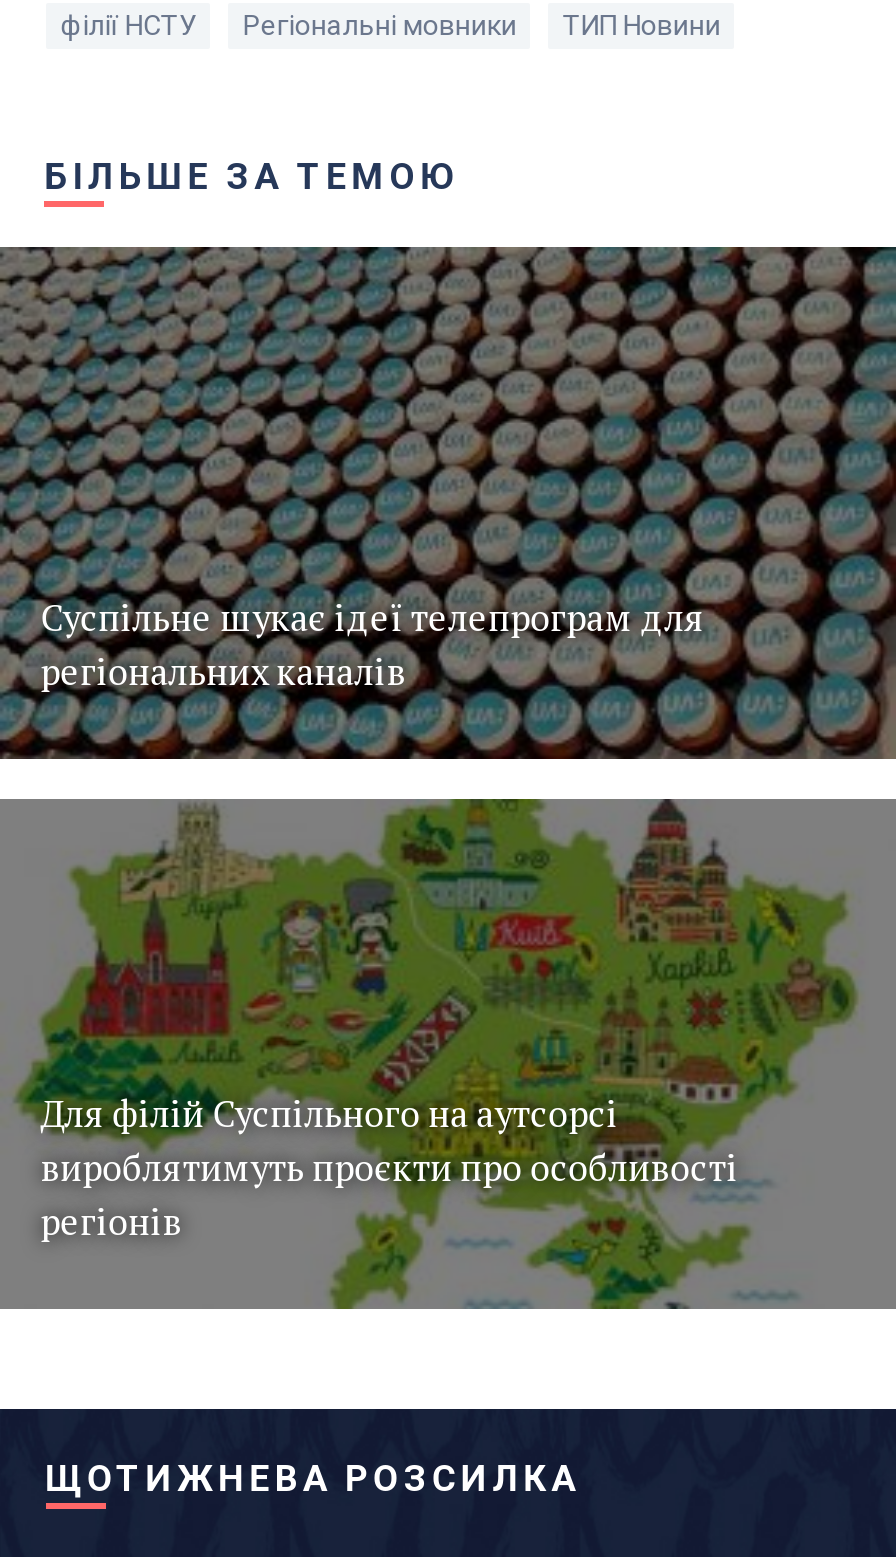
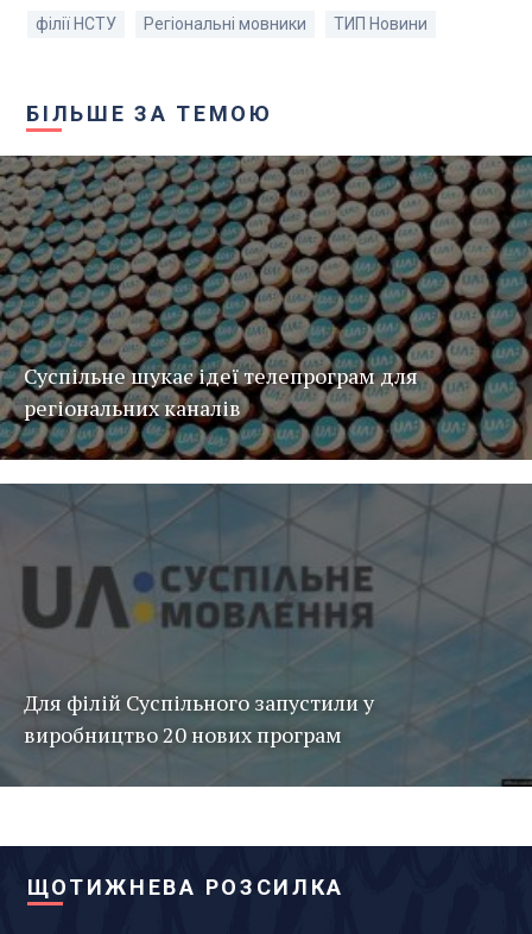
- [image]
- Для філій Суспільного на аутсорсі
- вироблятимуть проєкти про особливості
- регіонів
+ [image]
+ Для філій Суспільного запустили у
+ виробництво 20 нових програм
